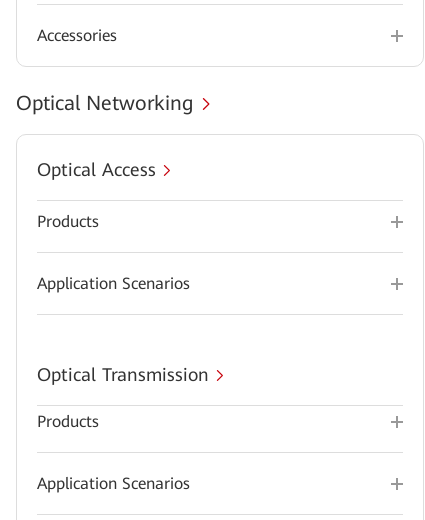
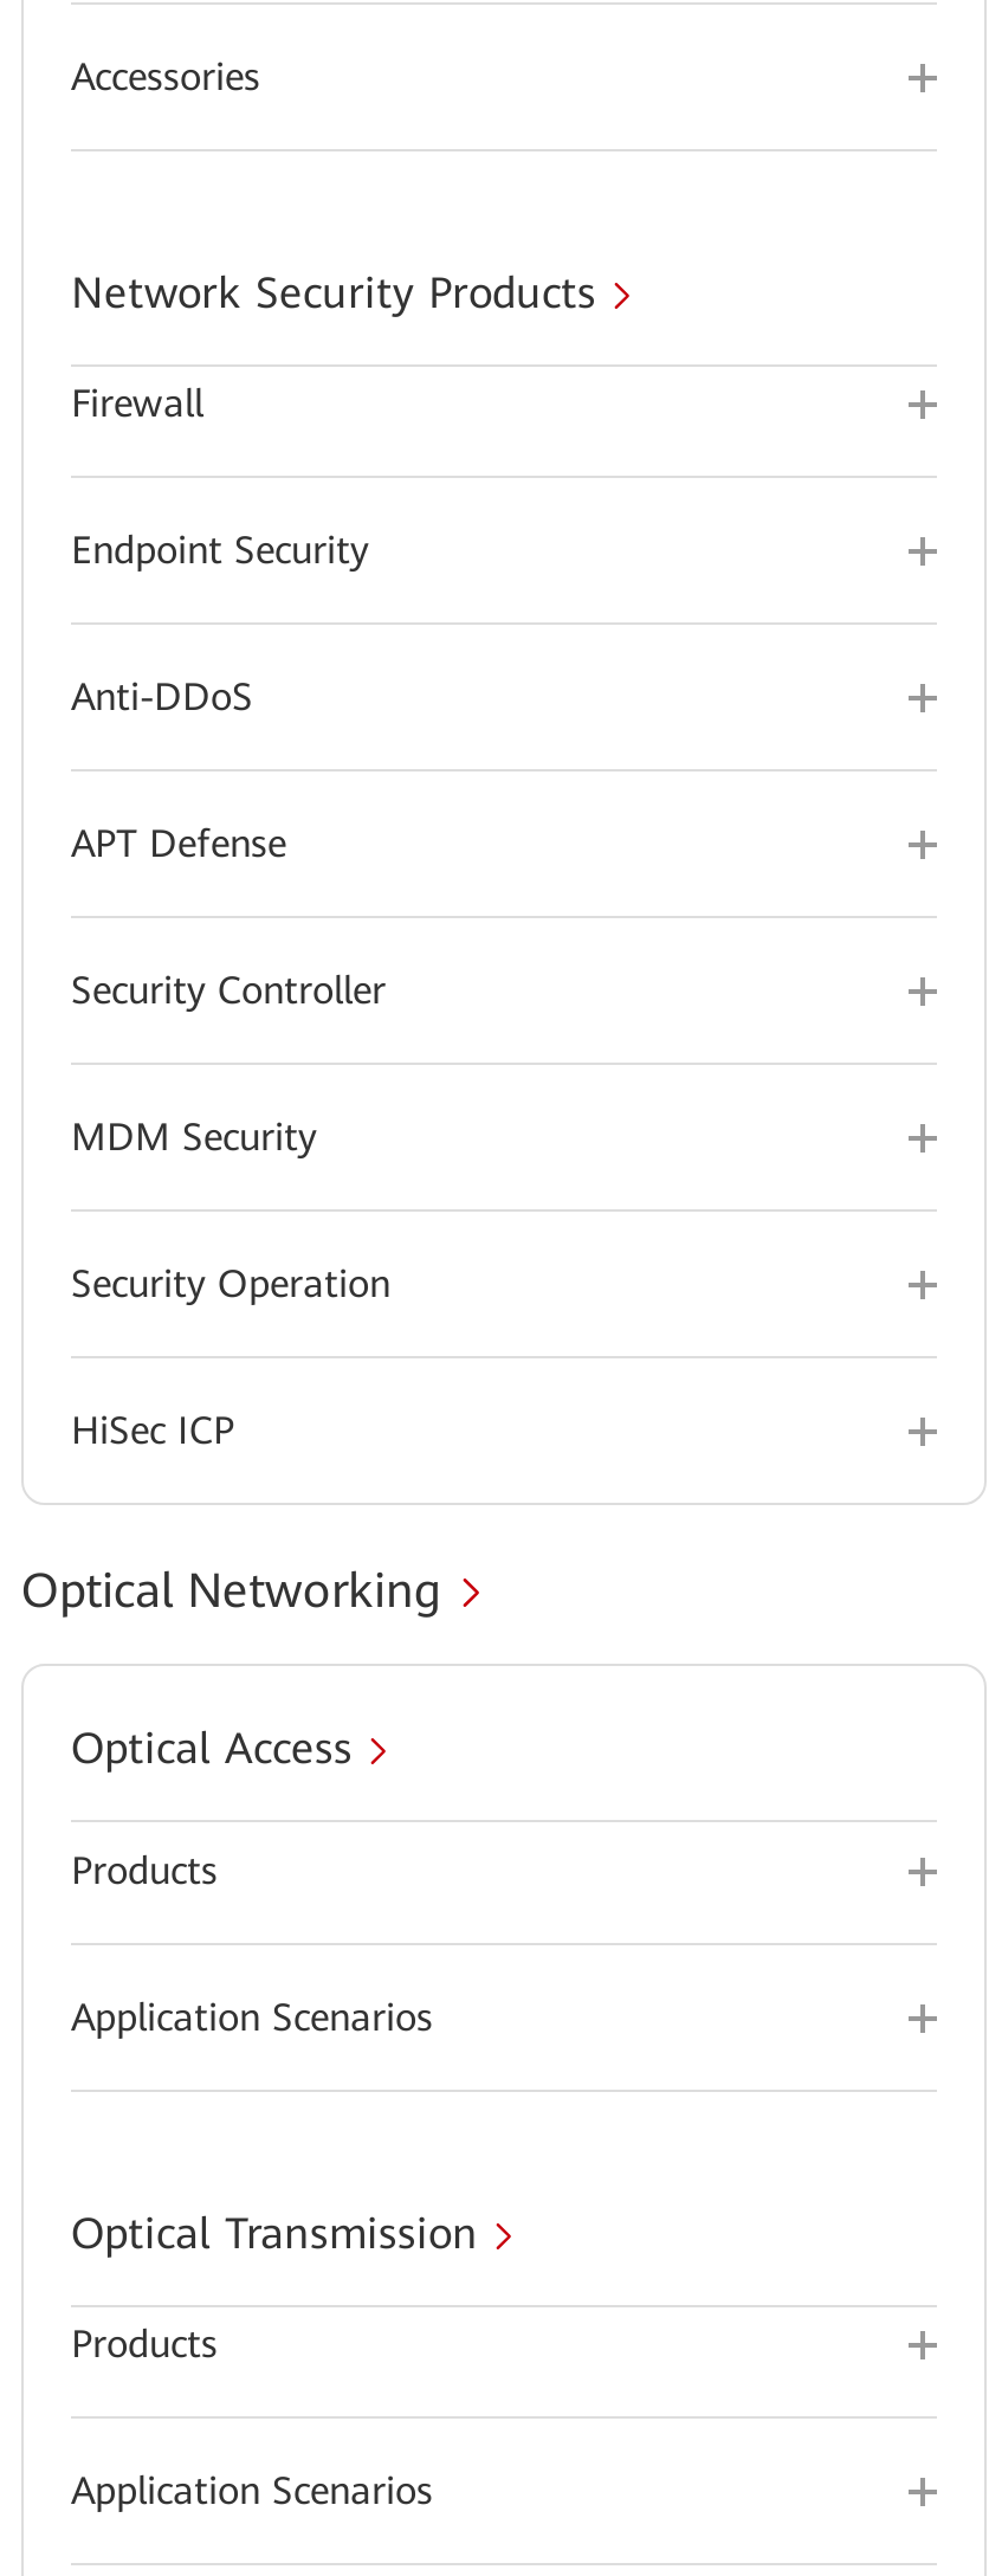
+ Network Security Products
+ Firewall
+ Endpoint Security
+ Anti-DDoS
+ APT Defense
+ Security Controller
+ MDM Security
+ Security Operation
+ HiSec ICP
